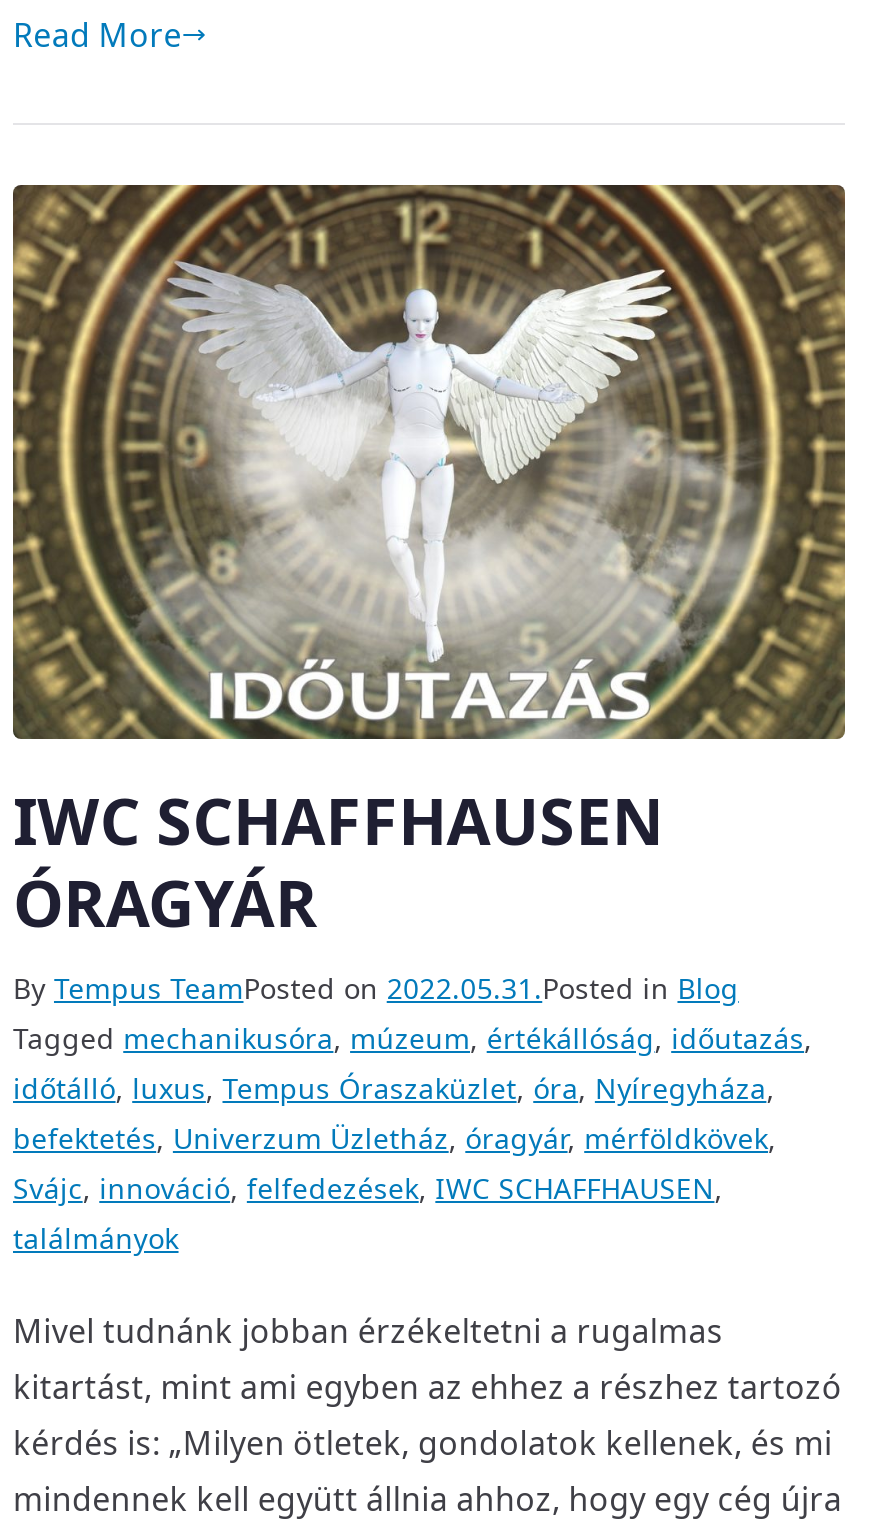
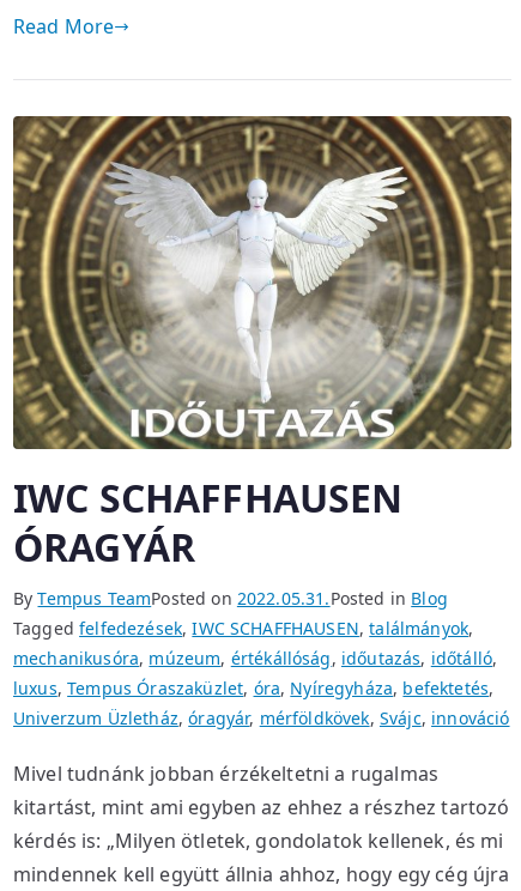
- Tagged mechanikusóra, múzeum, értékállóság, időutazás,
- időtálló, luxus, Tempus Óraszaküzlet, óra, Nyíregyháza,
- befektetés, Univerzum Üzletház, óragyár, mérföldkövek,
- Svájc, innováció, felfedezések, IWC SCHAFFHAUSEN,
- találmányok
+ Tagged felfedezések, IWC SCHAFFHAUSEN, találmányok,
+ mechanikusóra, múzeum, értékállóság, időutazás, időtálló,
+ luxus, Tempus Óraszaküzlet, óra, Nyíregyháza, befektetés,
+ Univerzum Üzletház, óragyár, mérföldkövek, Svájc, innováció
